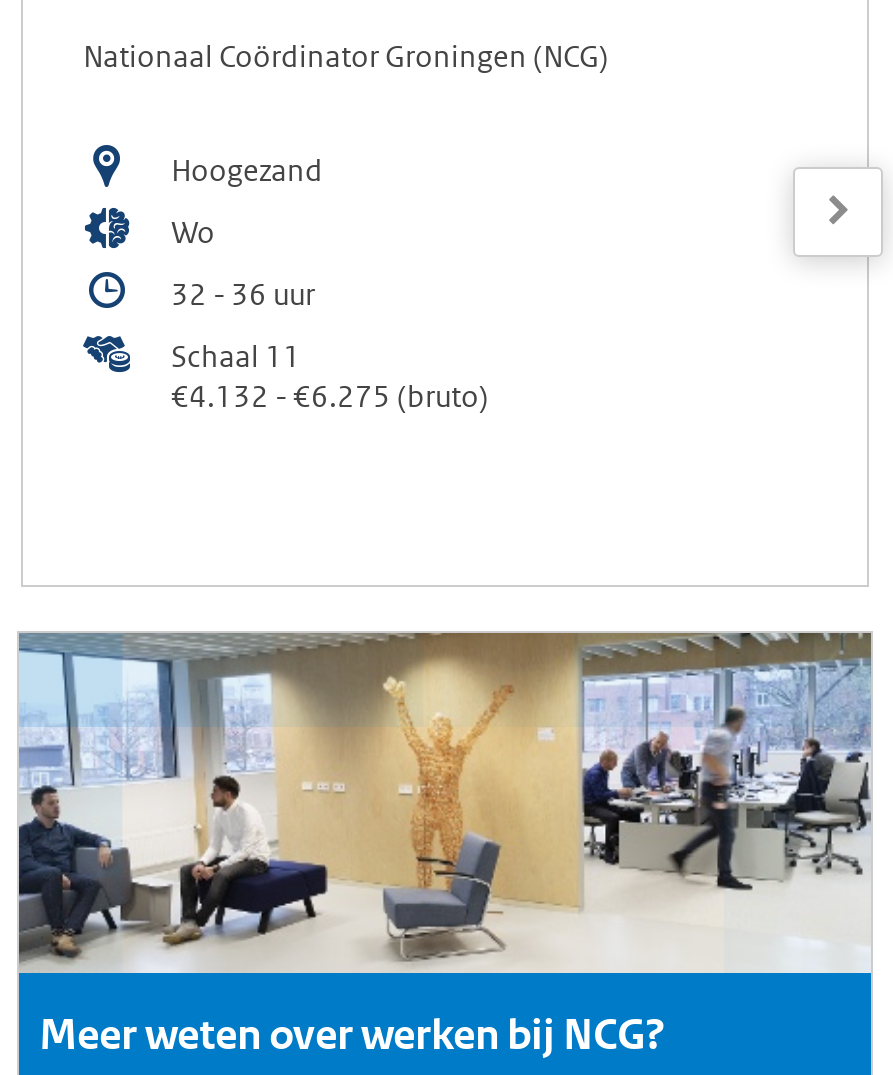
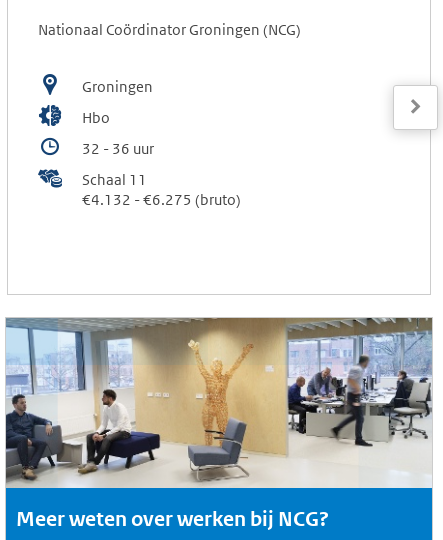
- Hoogezand
+ Groningen

- Wo
+ Hbo
